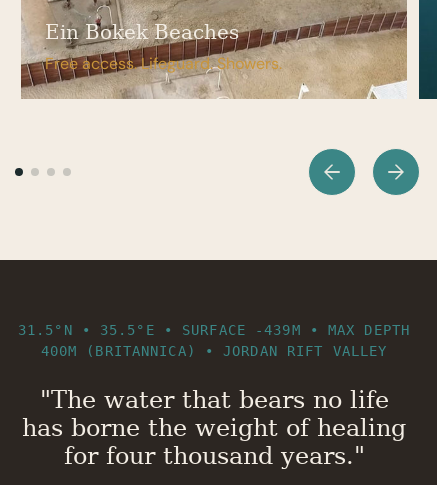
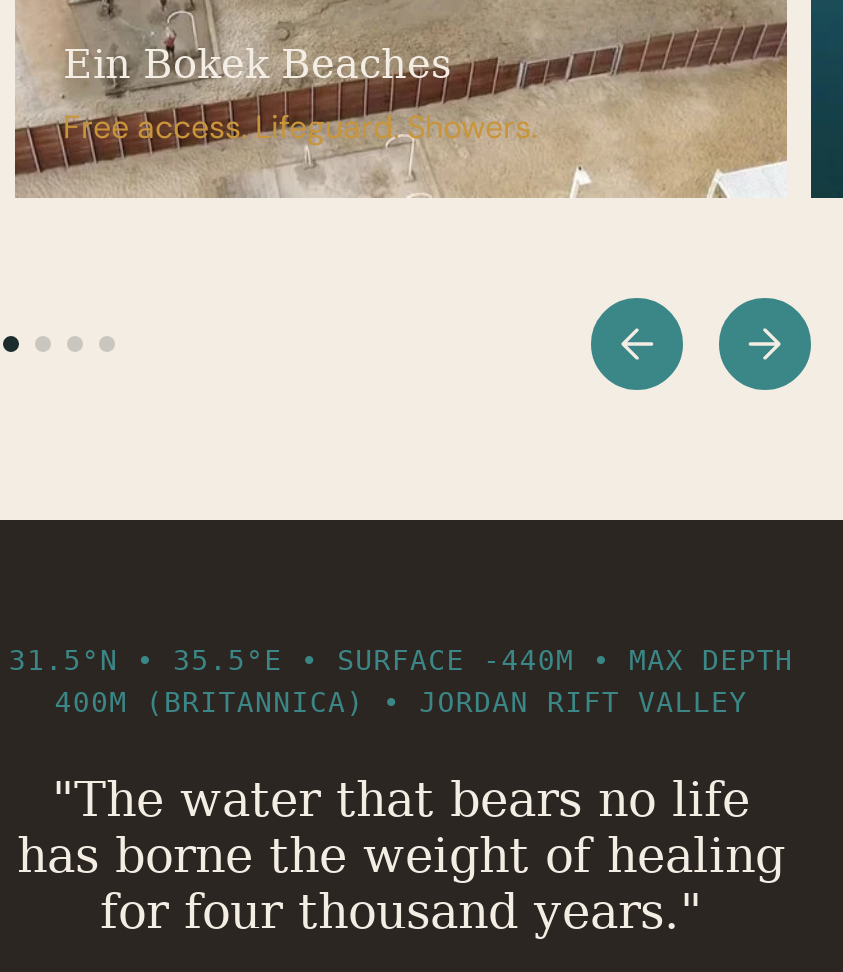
- 31.5°N • 35.5°E • SURFACE -439M • MAX DEPTH
+ 31.5°N • 35.5°E • SURFACE -440M • MAX DEPTH
